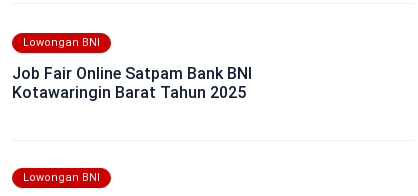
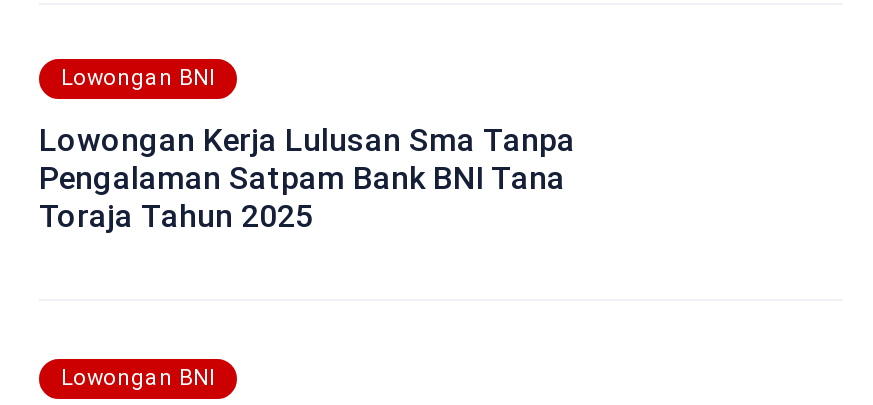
- Job Fair Online Satpam Bank BNI
- Kotawaringin Barat Tahun 2025
+ Lowongan Kerja Lulusan Sma Tanpa
+ Pengalaman Satpam Bank BNI Tana
+ Toraja Tahun 2025
